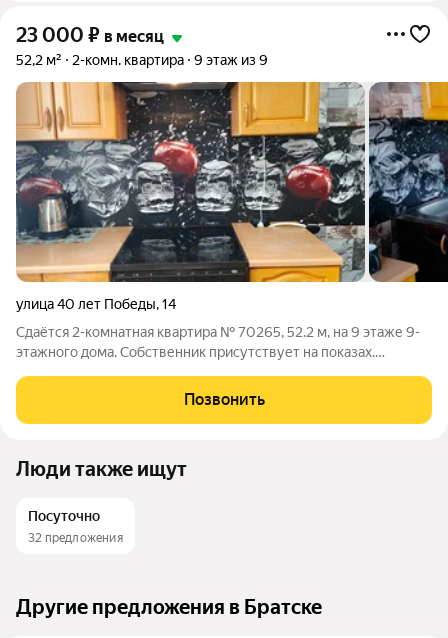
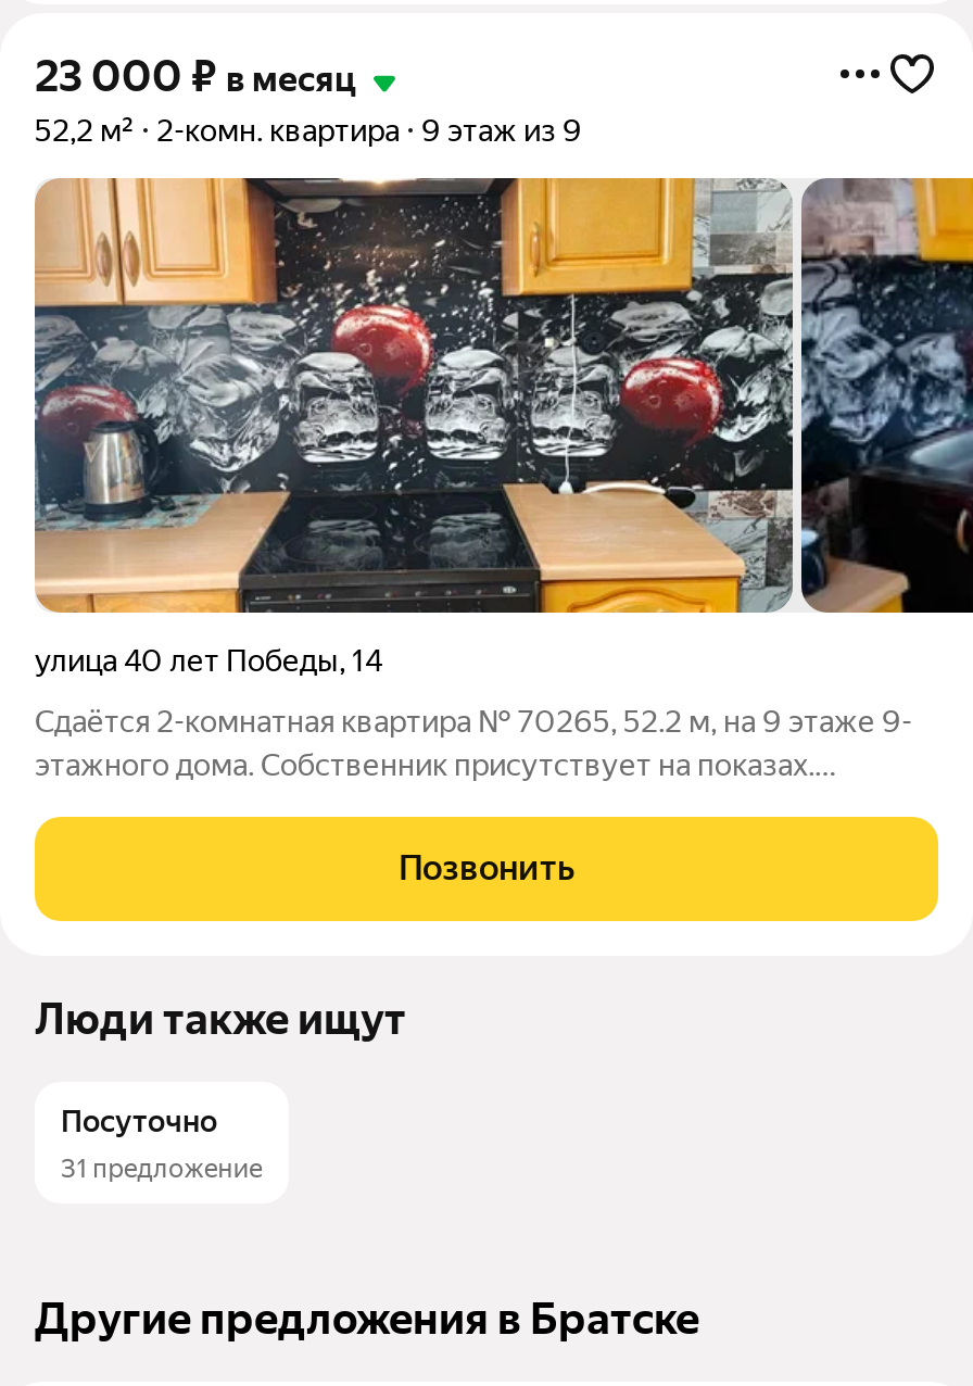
- 32 предложения
+ 31 предложение
